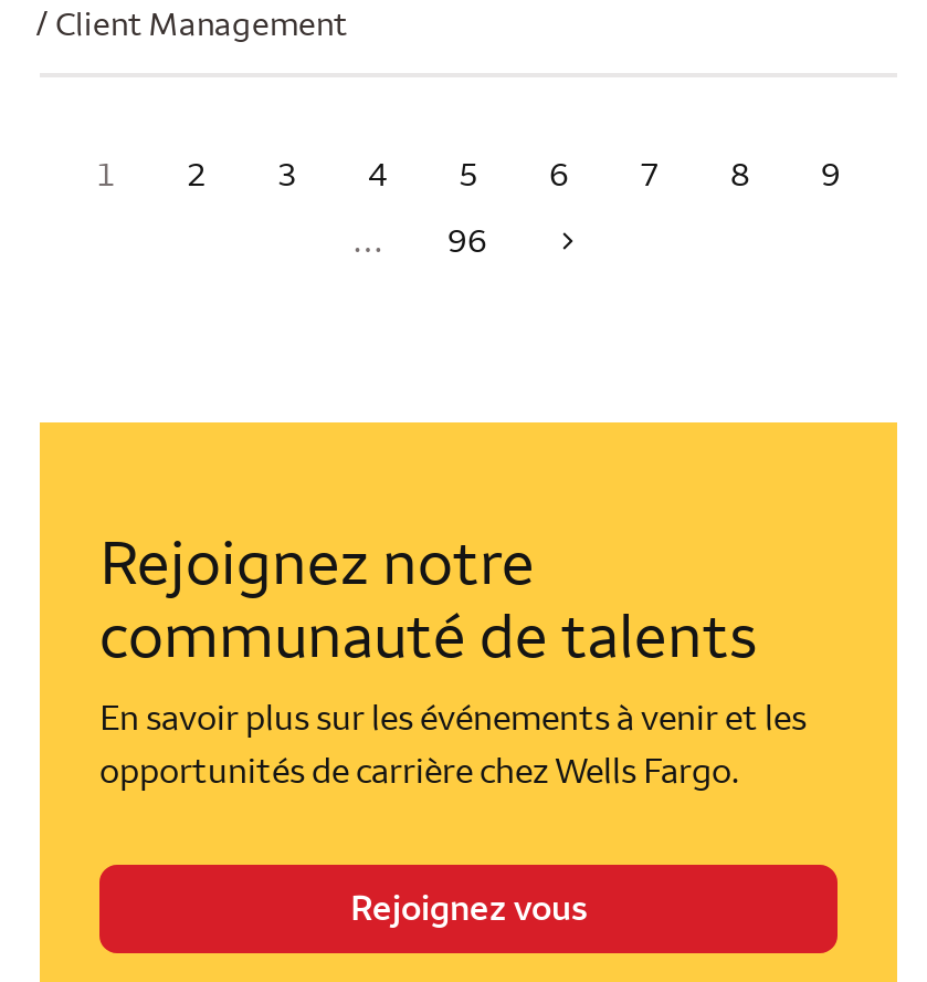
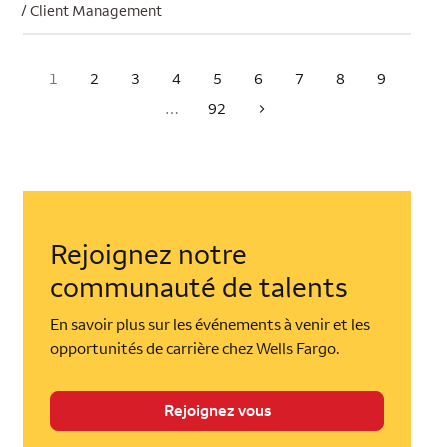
- 96
+ 92
